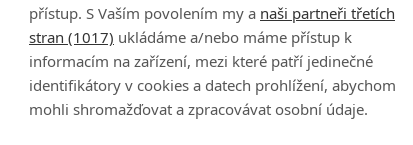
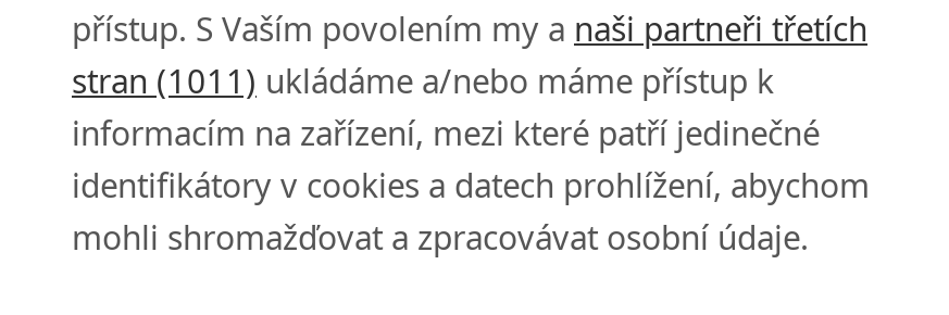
- stran (1017) ukládáme a/nebo máme přístup k
+ stran (1011) ukládáme a/nebo máme přístup k
